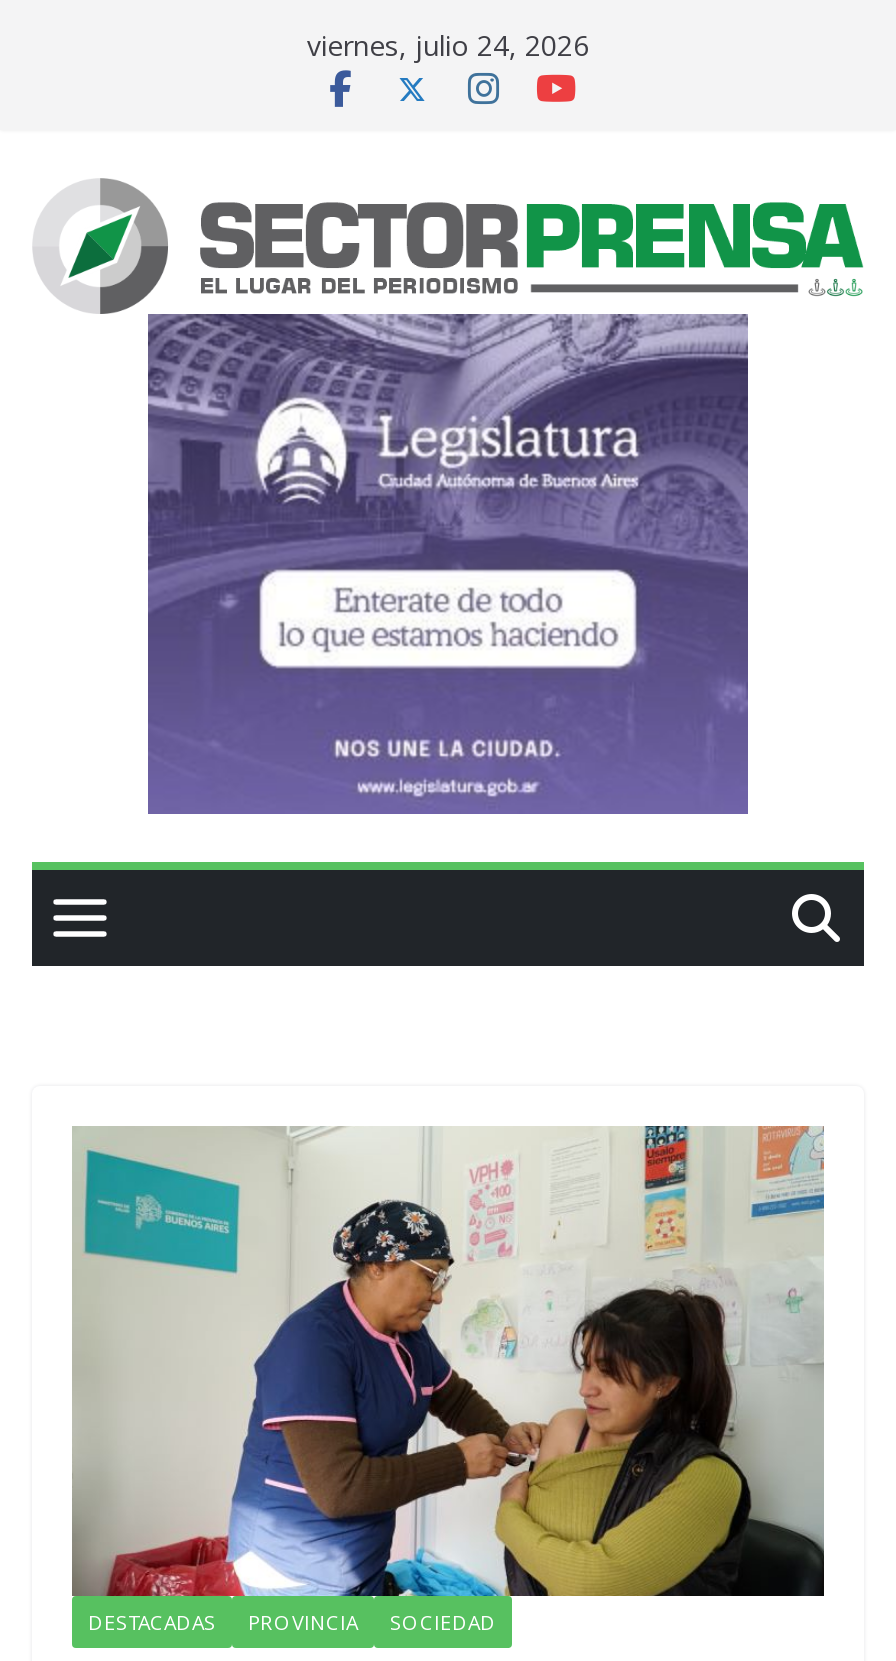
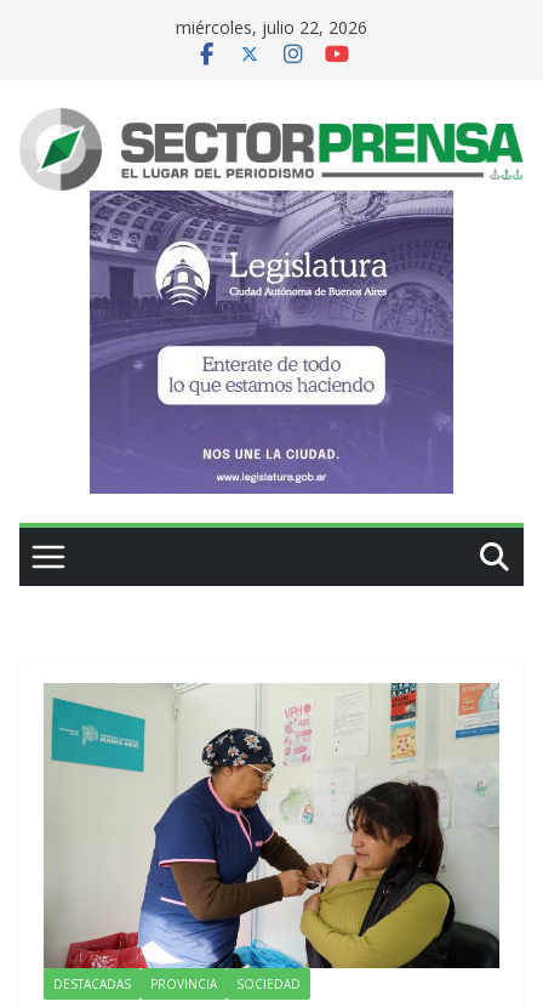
- viernes, julio 24, 2026
+ miércoles, julio 22, 2026
